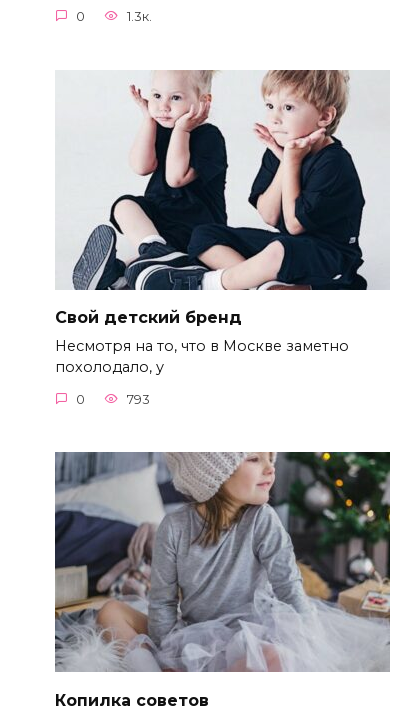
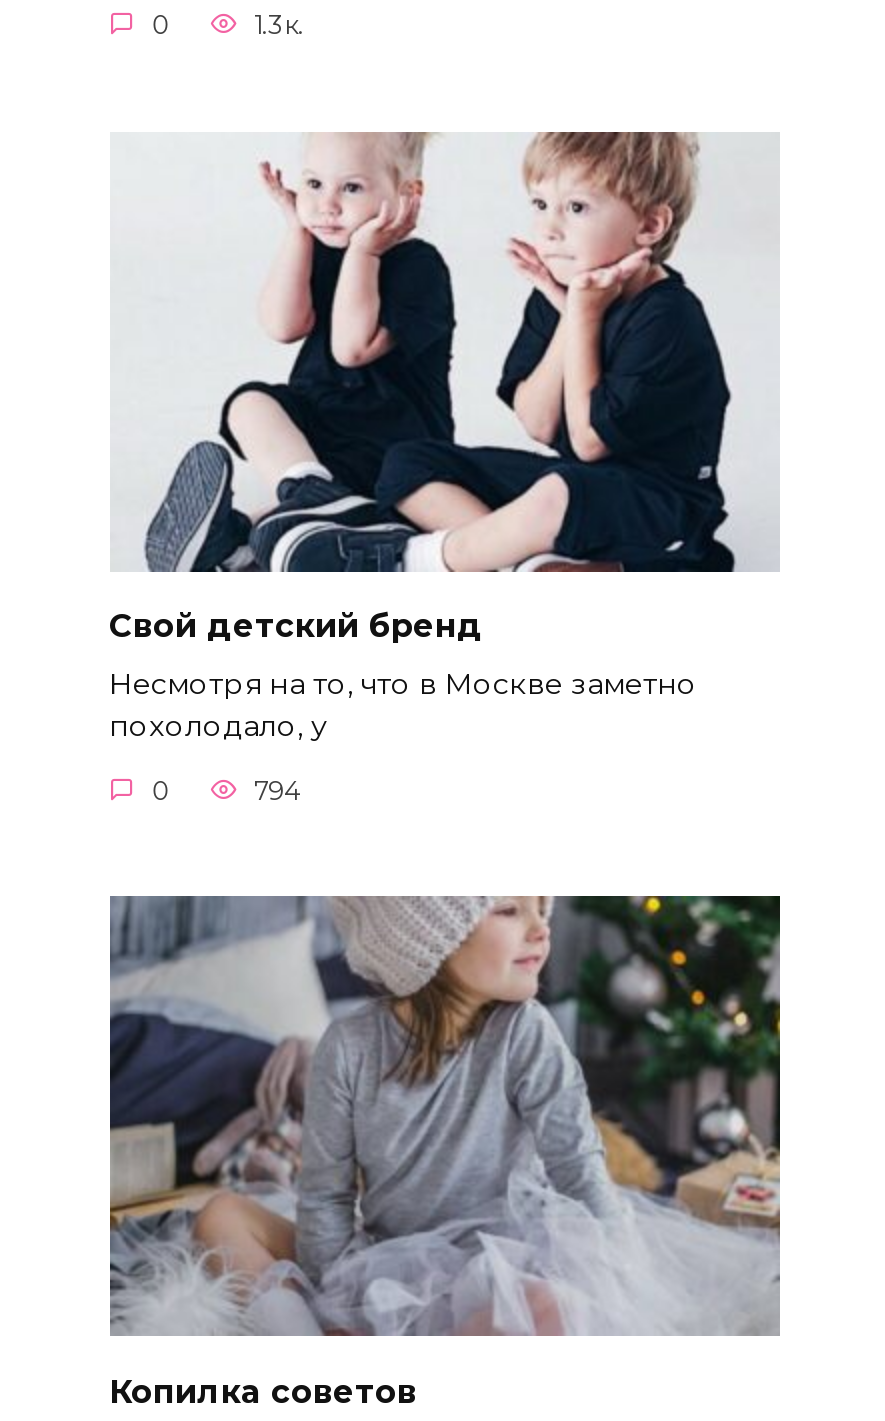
- 793
+ 794
